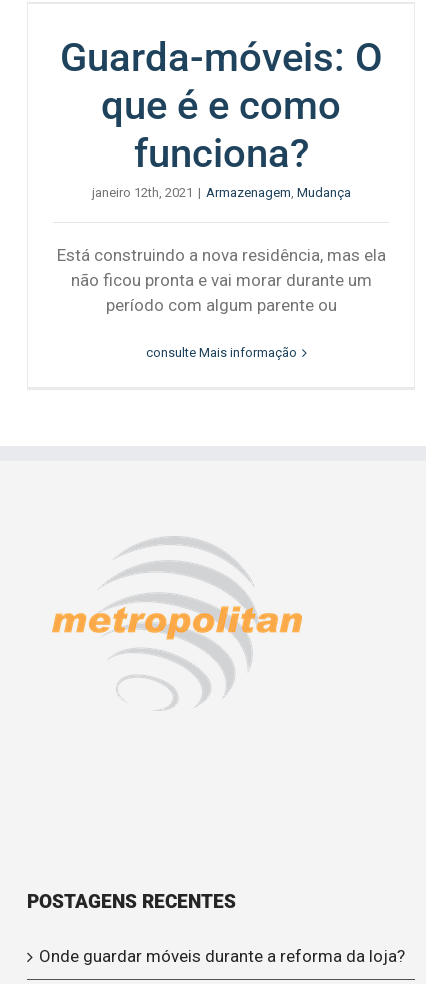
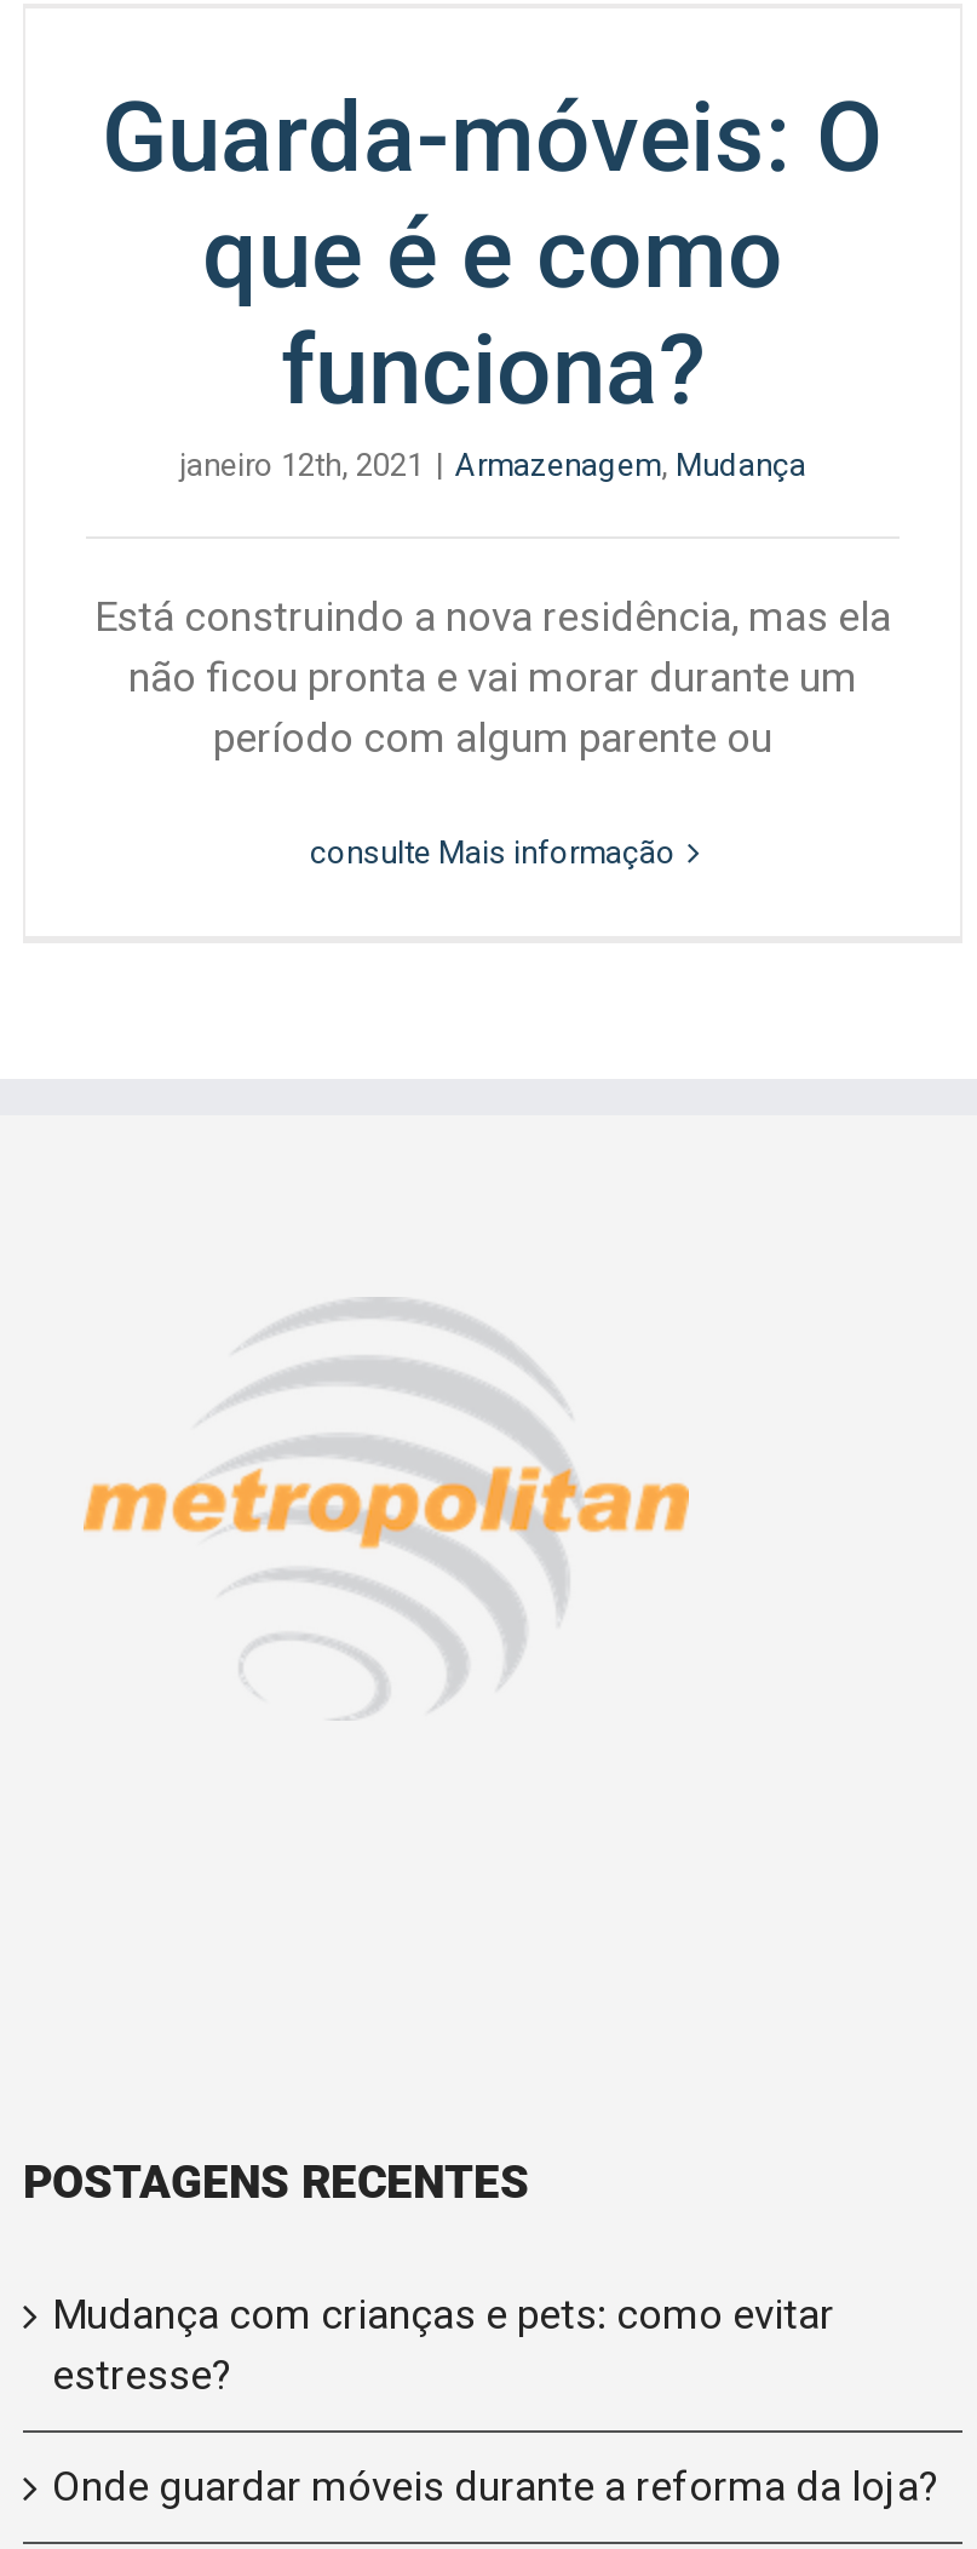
+ Mudança com crianças e pets: como evitar
+ estresse?
